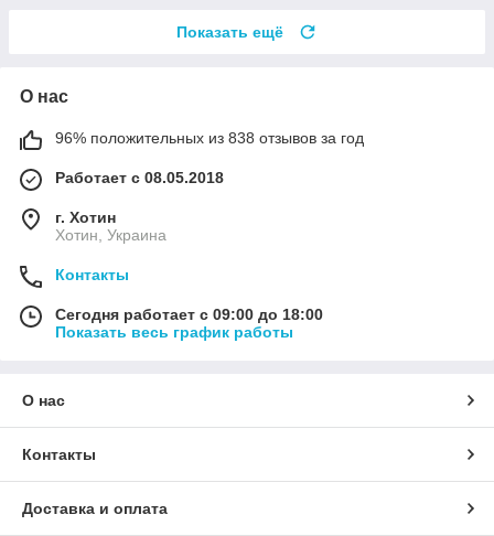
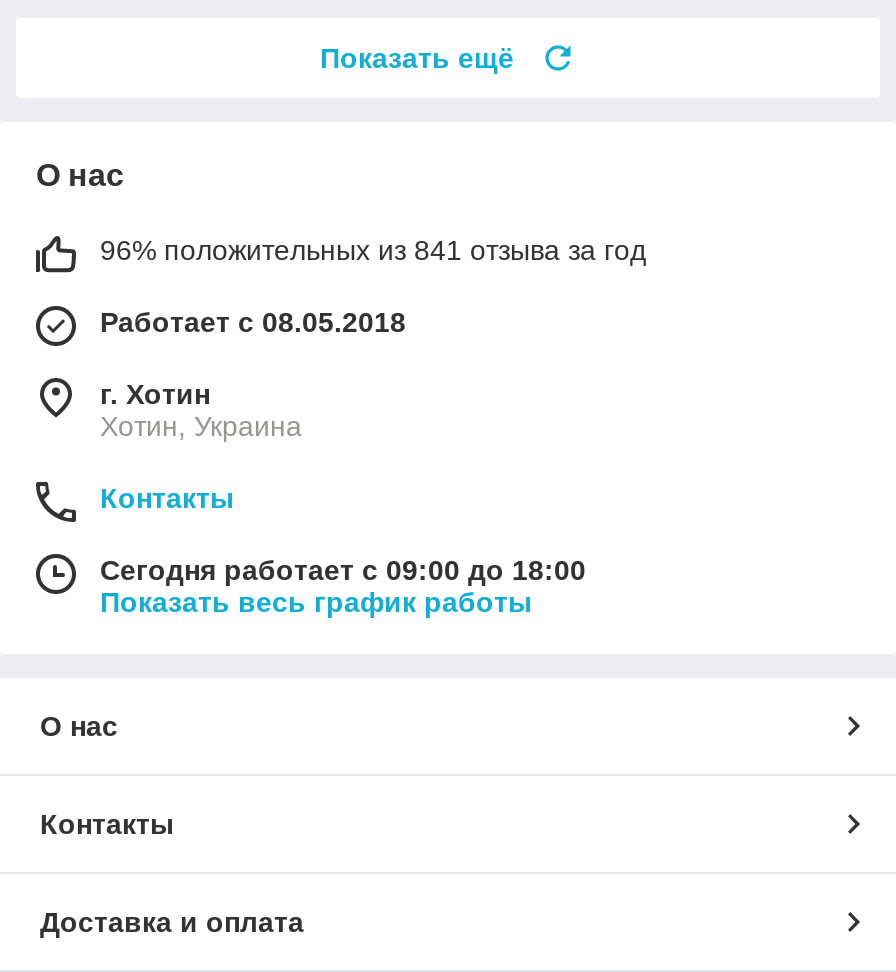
- 96% положительных из 838 отзывов за год
+ 96% положительных из 841 отзыва за год
